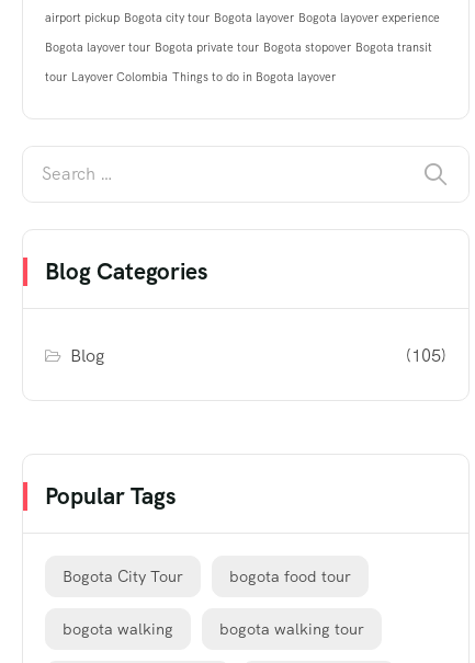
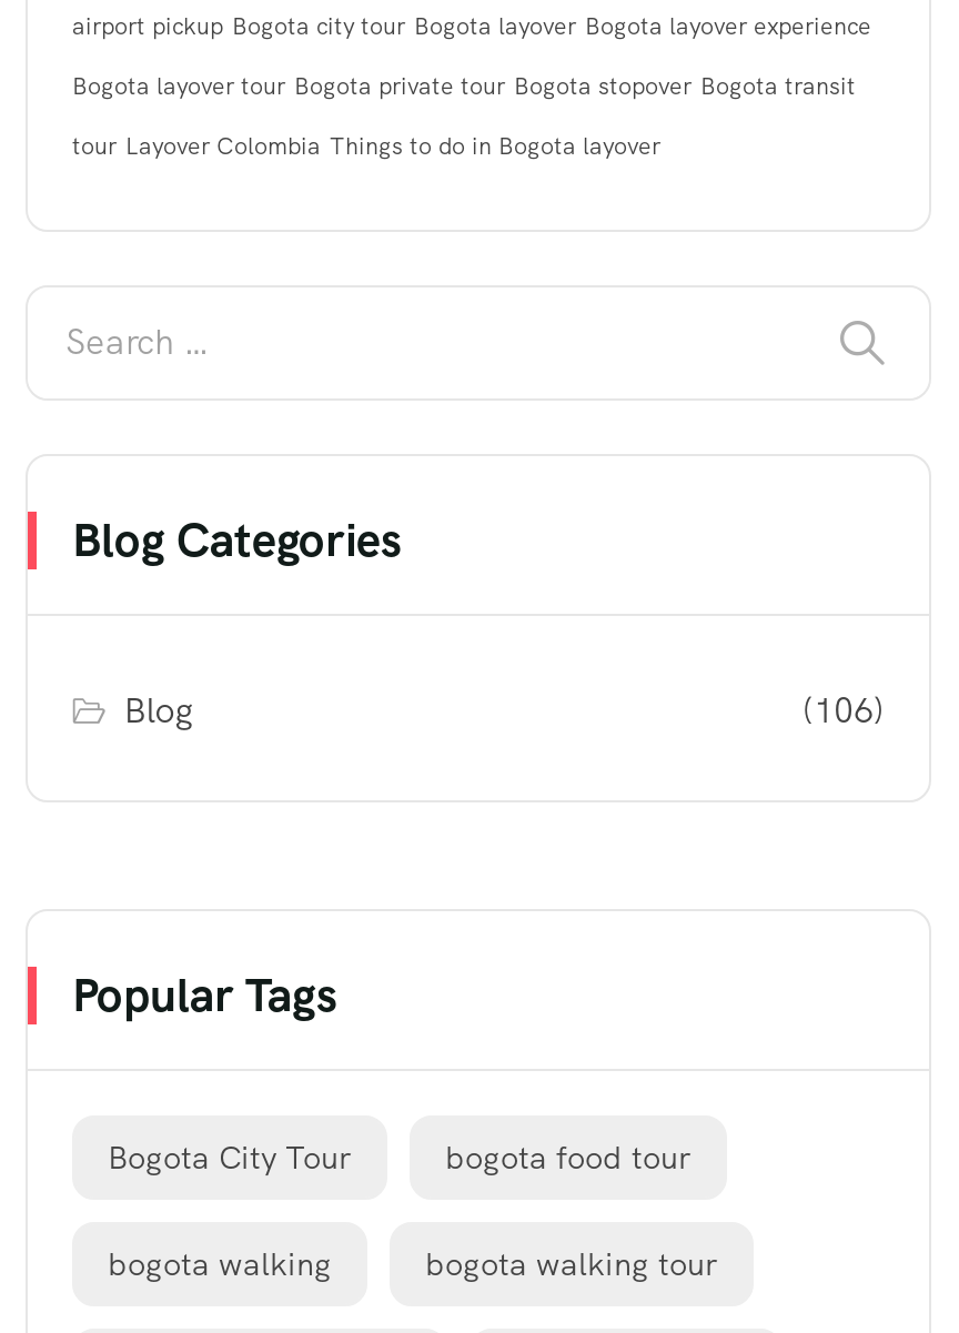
- (105)
+ (106)
